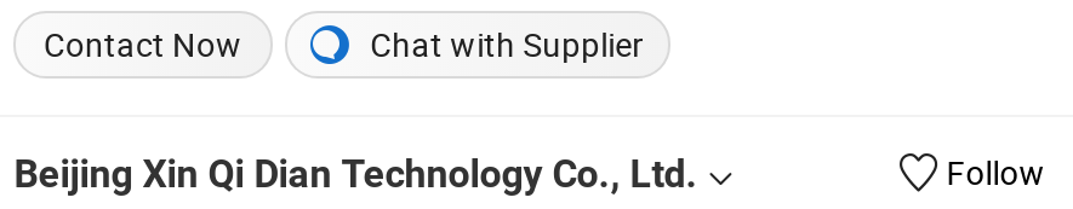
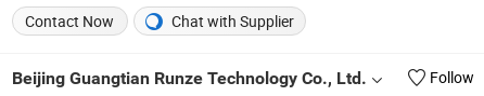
- Beijing Xin Qi Dian Technology Co., Ltd.
+ Beijing Guangtian Runze Technology Co., Ltd.
